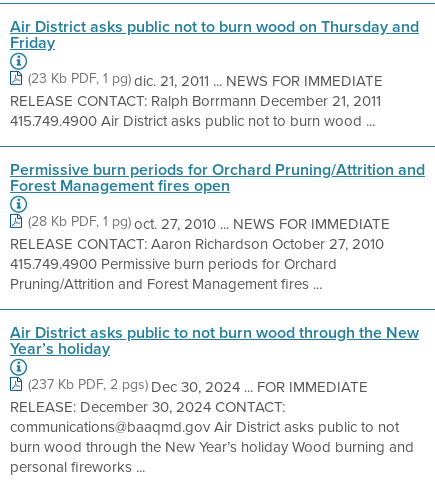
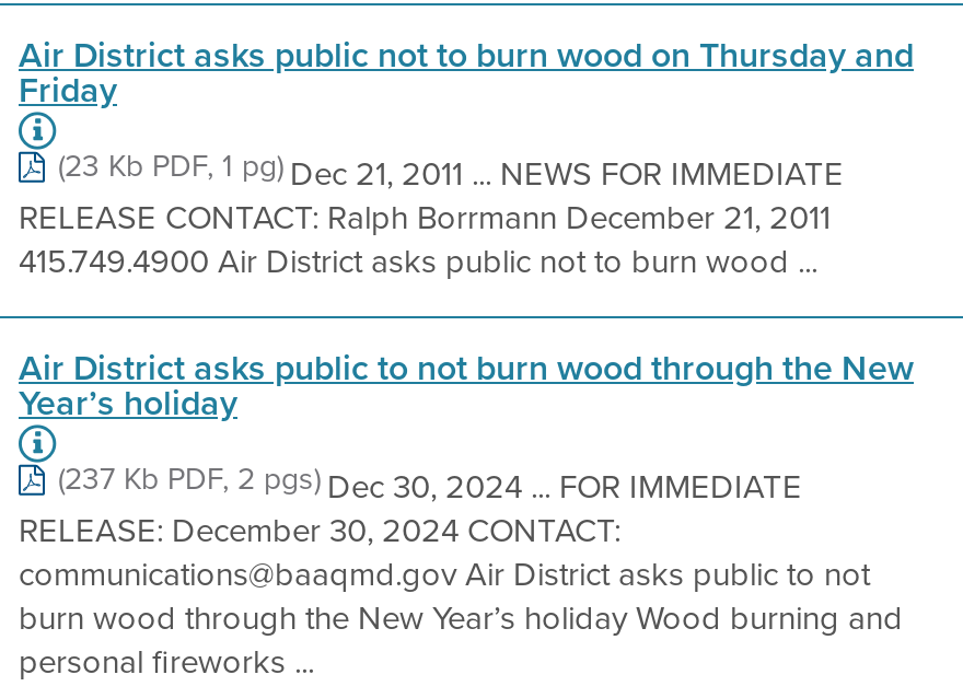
- (23 Kb PDF, 1 pg) dic. 21, 2011 ... NEWS FOR IMMEDIATE
+ (23 Kb PDF, 1 pg) Dec 21, 2011 ... NEWS FOR IMMEDIATE

- Permissive burn periods for Orchard Pruning/Attrition and
- Forest Management fires open
- (28 Kb PDF, 1 pg) oct. 27, 2010 ... NEWS FOR IMMEDIATE
- RELEASE CONTACT: Aaron Richardson October 27, 2010
- 415.749.4900 Permissive burn periods for Orchard
- Pruning/Attrition and Forest Management fires ...
